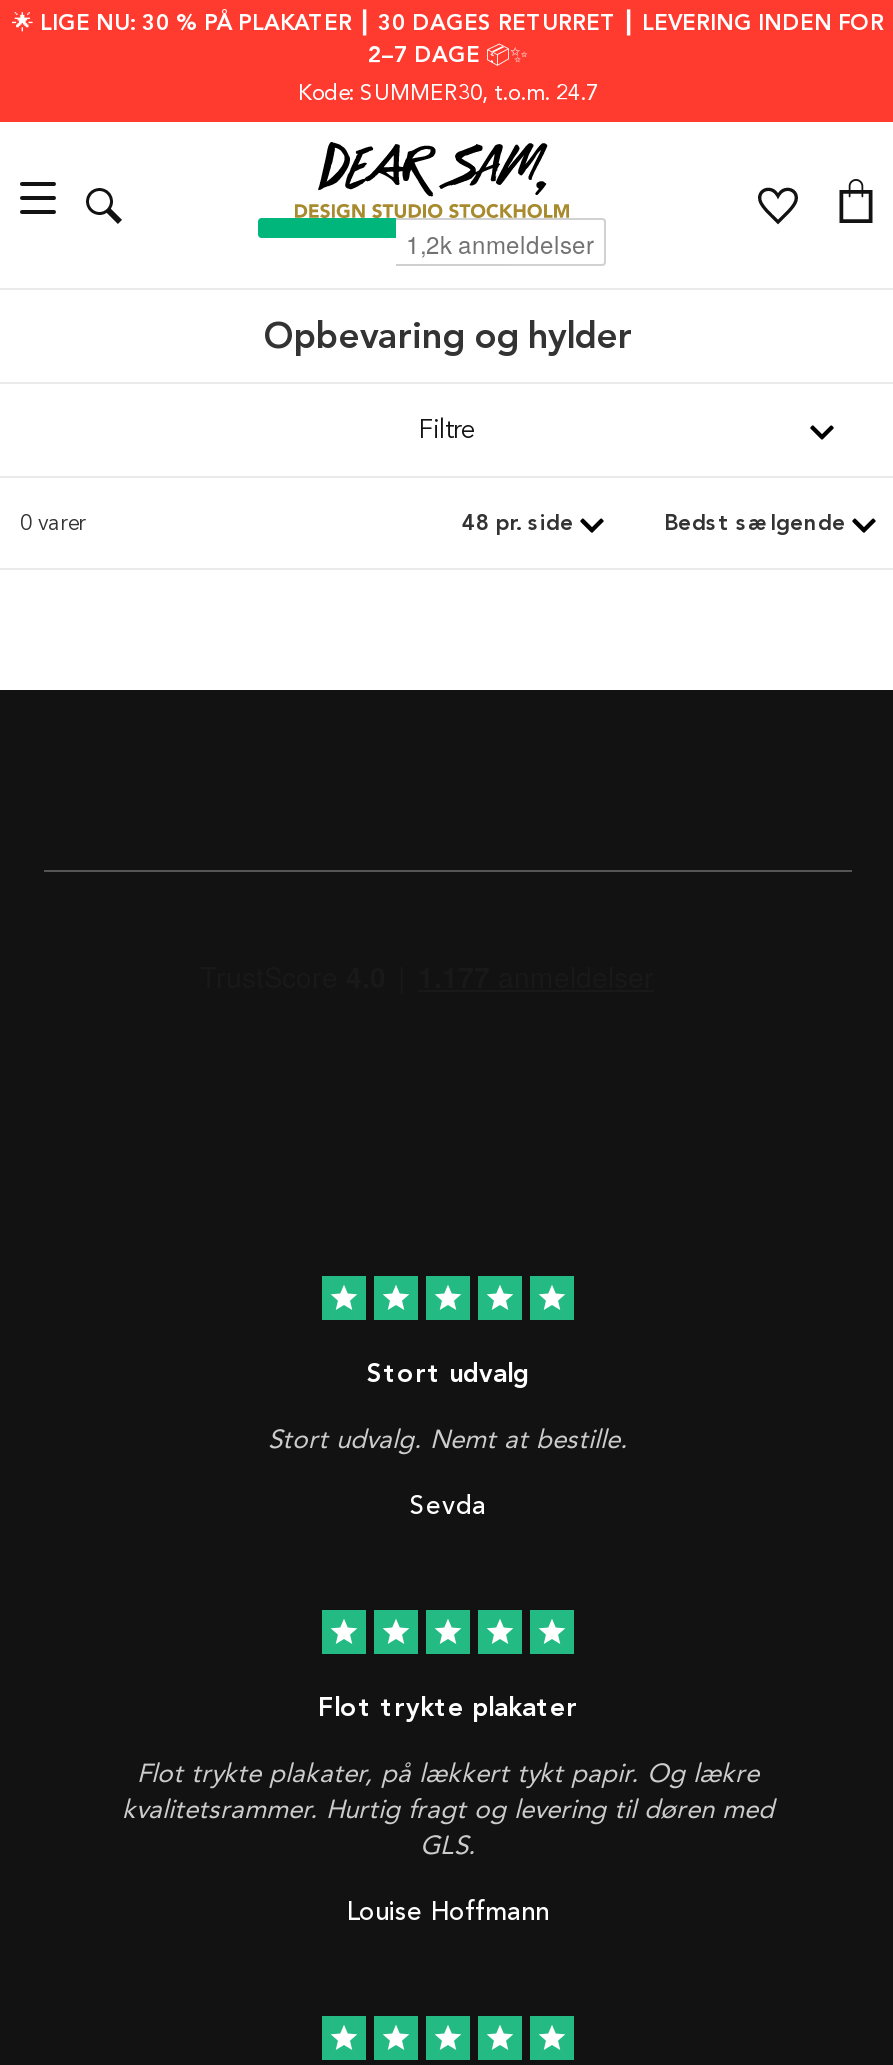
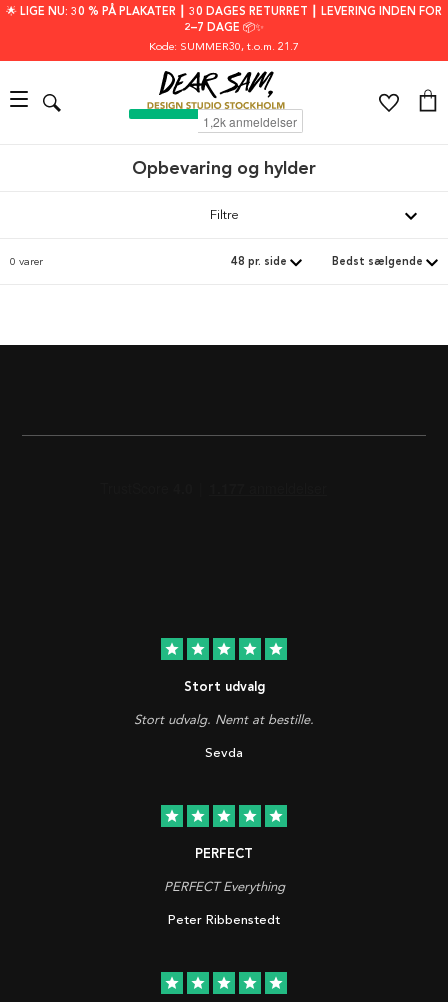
- Kode: SUMMER30, t.o.m. 24.7
+ Kode: SUMMER30, t.o.m. 21.7

- Flot trykte plakater
+ PERFECT

- Flot trykte plakater, på lækkert tykt papir. Og lækre
- kvalitetsrammer. Hurtig fragt og levering til døren med
- GLS.
+ PERFECT Everything

- Louise Hoffmann
+ Peter Ribbenstedt
